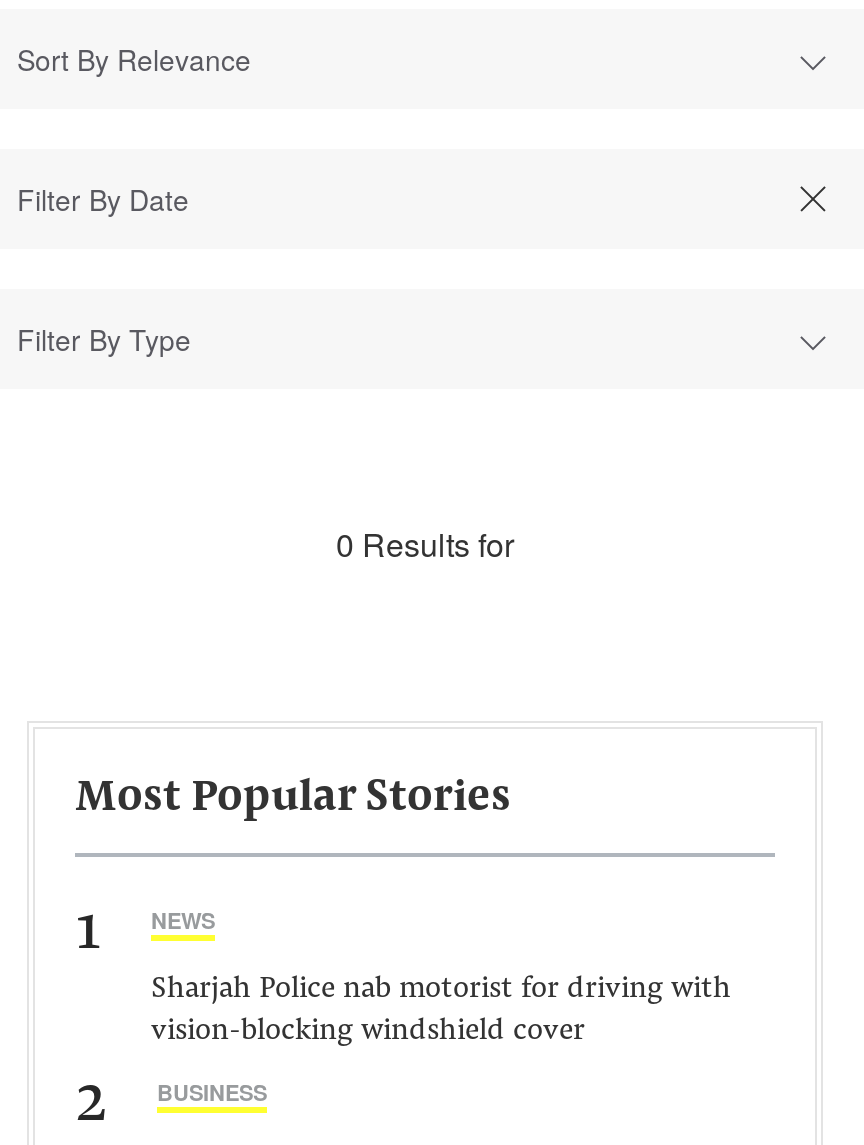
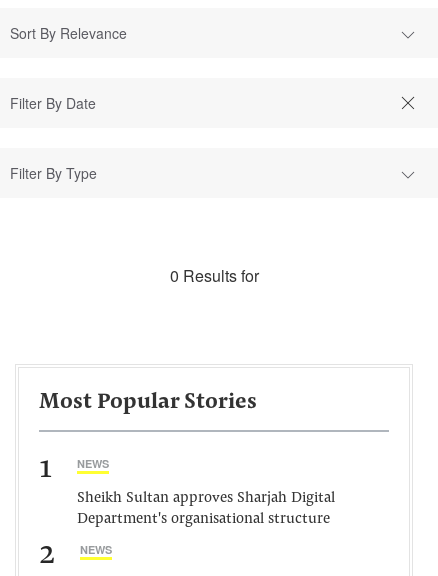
- Sharjah Police nab motorist for driving with
- vision-blocking windshield cover
+ Sheikh Sultan approves Sharjah Digital
+ Department's organisational structure

- BUSINESS
+ NEWS
